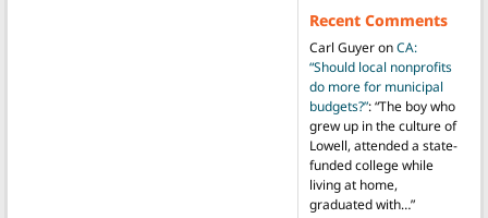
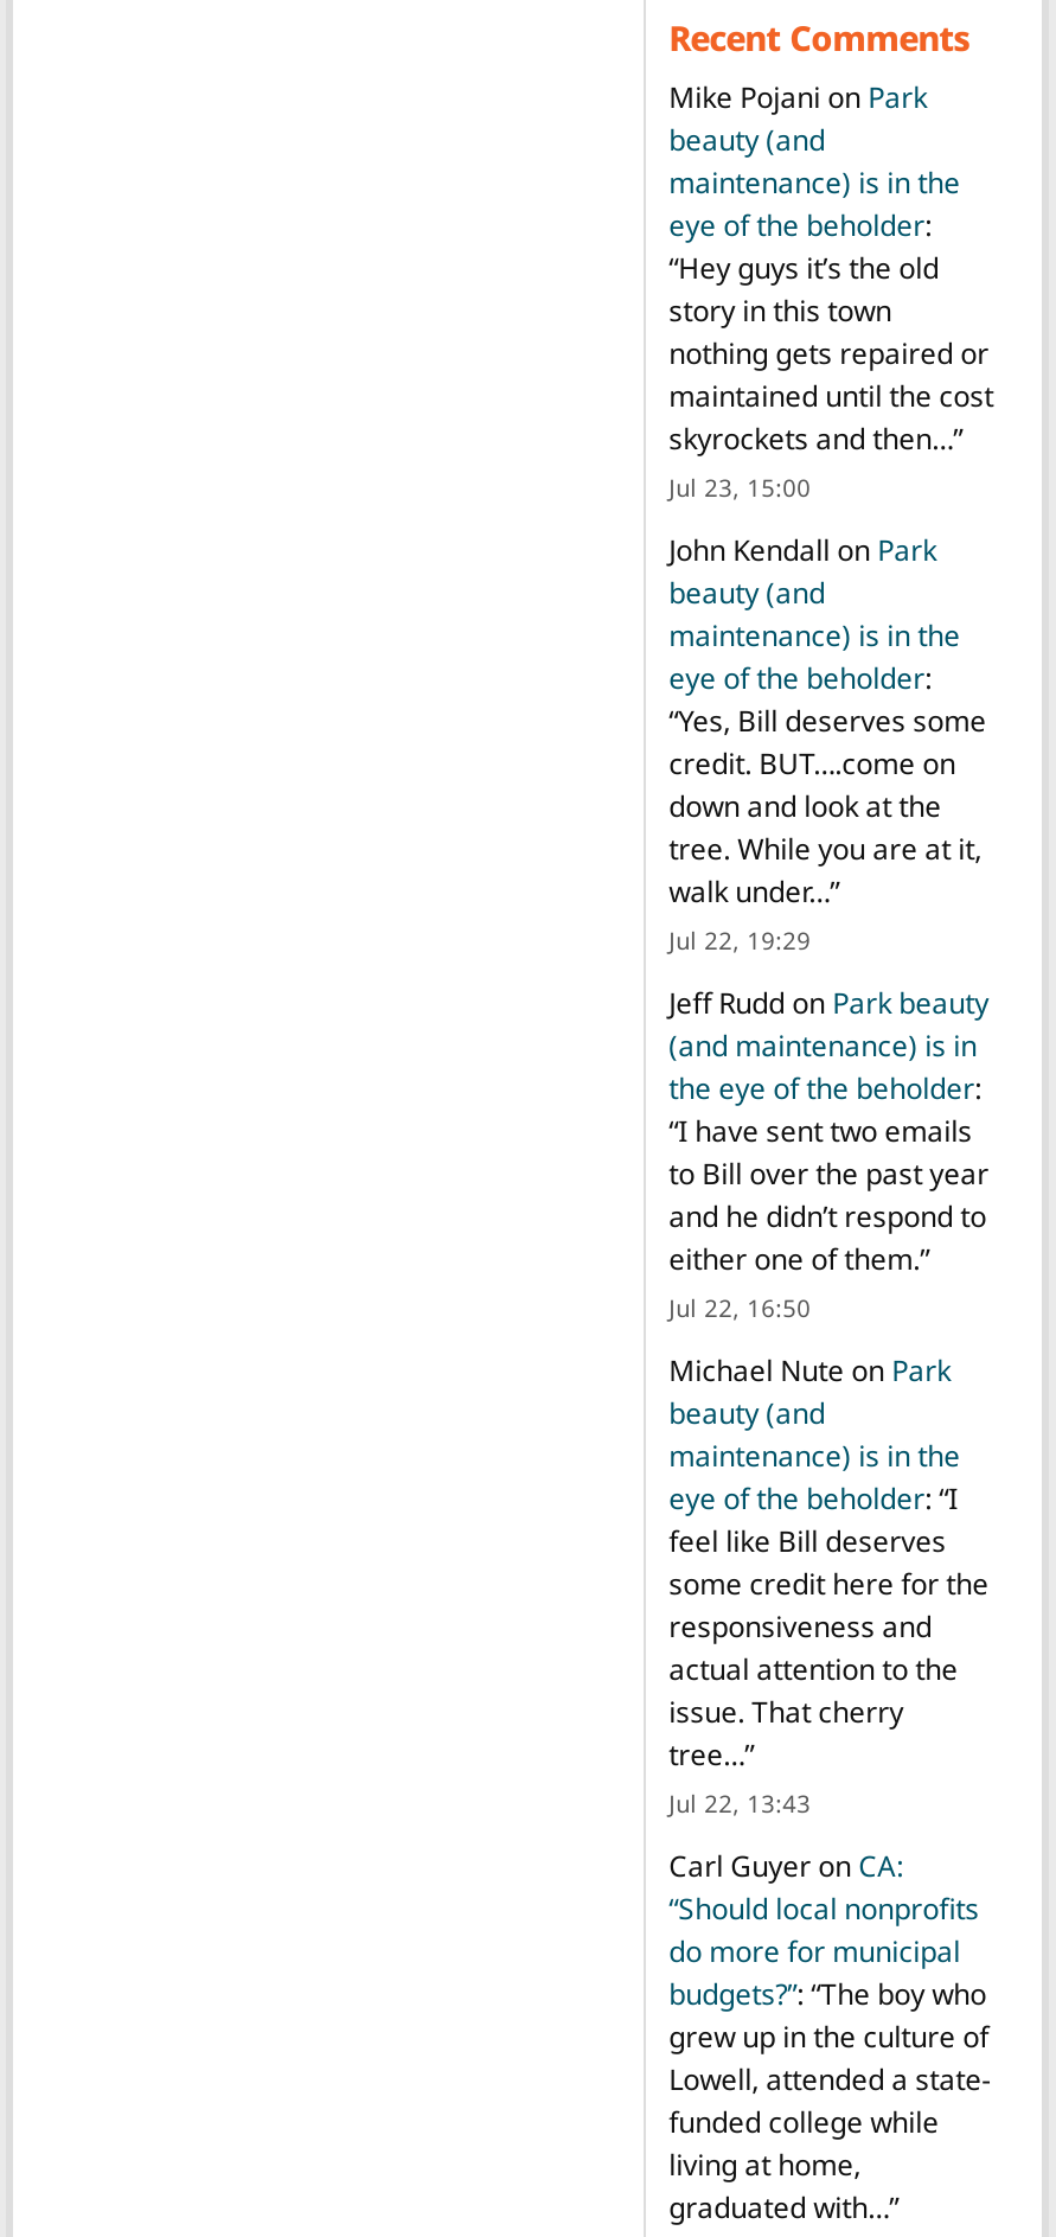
+ Mike Pojani on Park
+ beauty (and
+ maintenance) is in the
+ eye of the beholder:
+ “Hey guys it’s the old
+ story in this town
+ nothing gets repaired or
+ maintained until the cost
+ skyrockets and then…”
+ Jul 23, 15:00
+ John Kendall on Park
+ beauty (and
+ maintenance) is in the
+ eye of the beholder:
+ “Yes, Bill deserves some
+ credit. BUT….come on
+ down and look at the
+ tree. While you are at it,
+ walk under…”
+ Jul 22, 19:29
+ Jeff Rudd on Park beauty
+ (and maintenance) is in
+ the eye of the beholder:
+ “I have sent two emails
+ to Bill over the past year
+ and he didn’t respond to
+ either one of them.”
+ Jul 22, 16:50
+ Michael Nute on Park
+ beauty (and
+ maintenance) is in the
+ eye of the beholder: “I
+ feel like Bill deserves
+ some credit here for the
+ responsiveness and
+ actual attention to the
+ issue. That cherry
+ tree…”
+ Jul 22, 13:43
